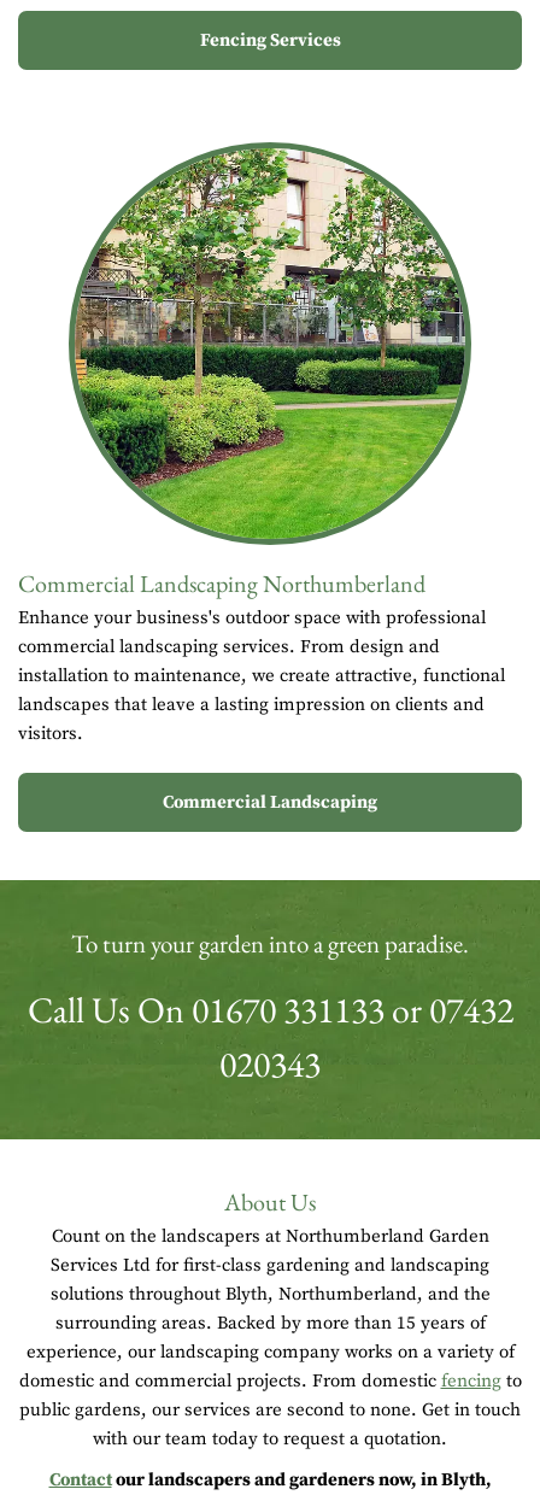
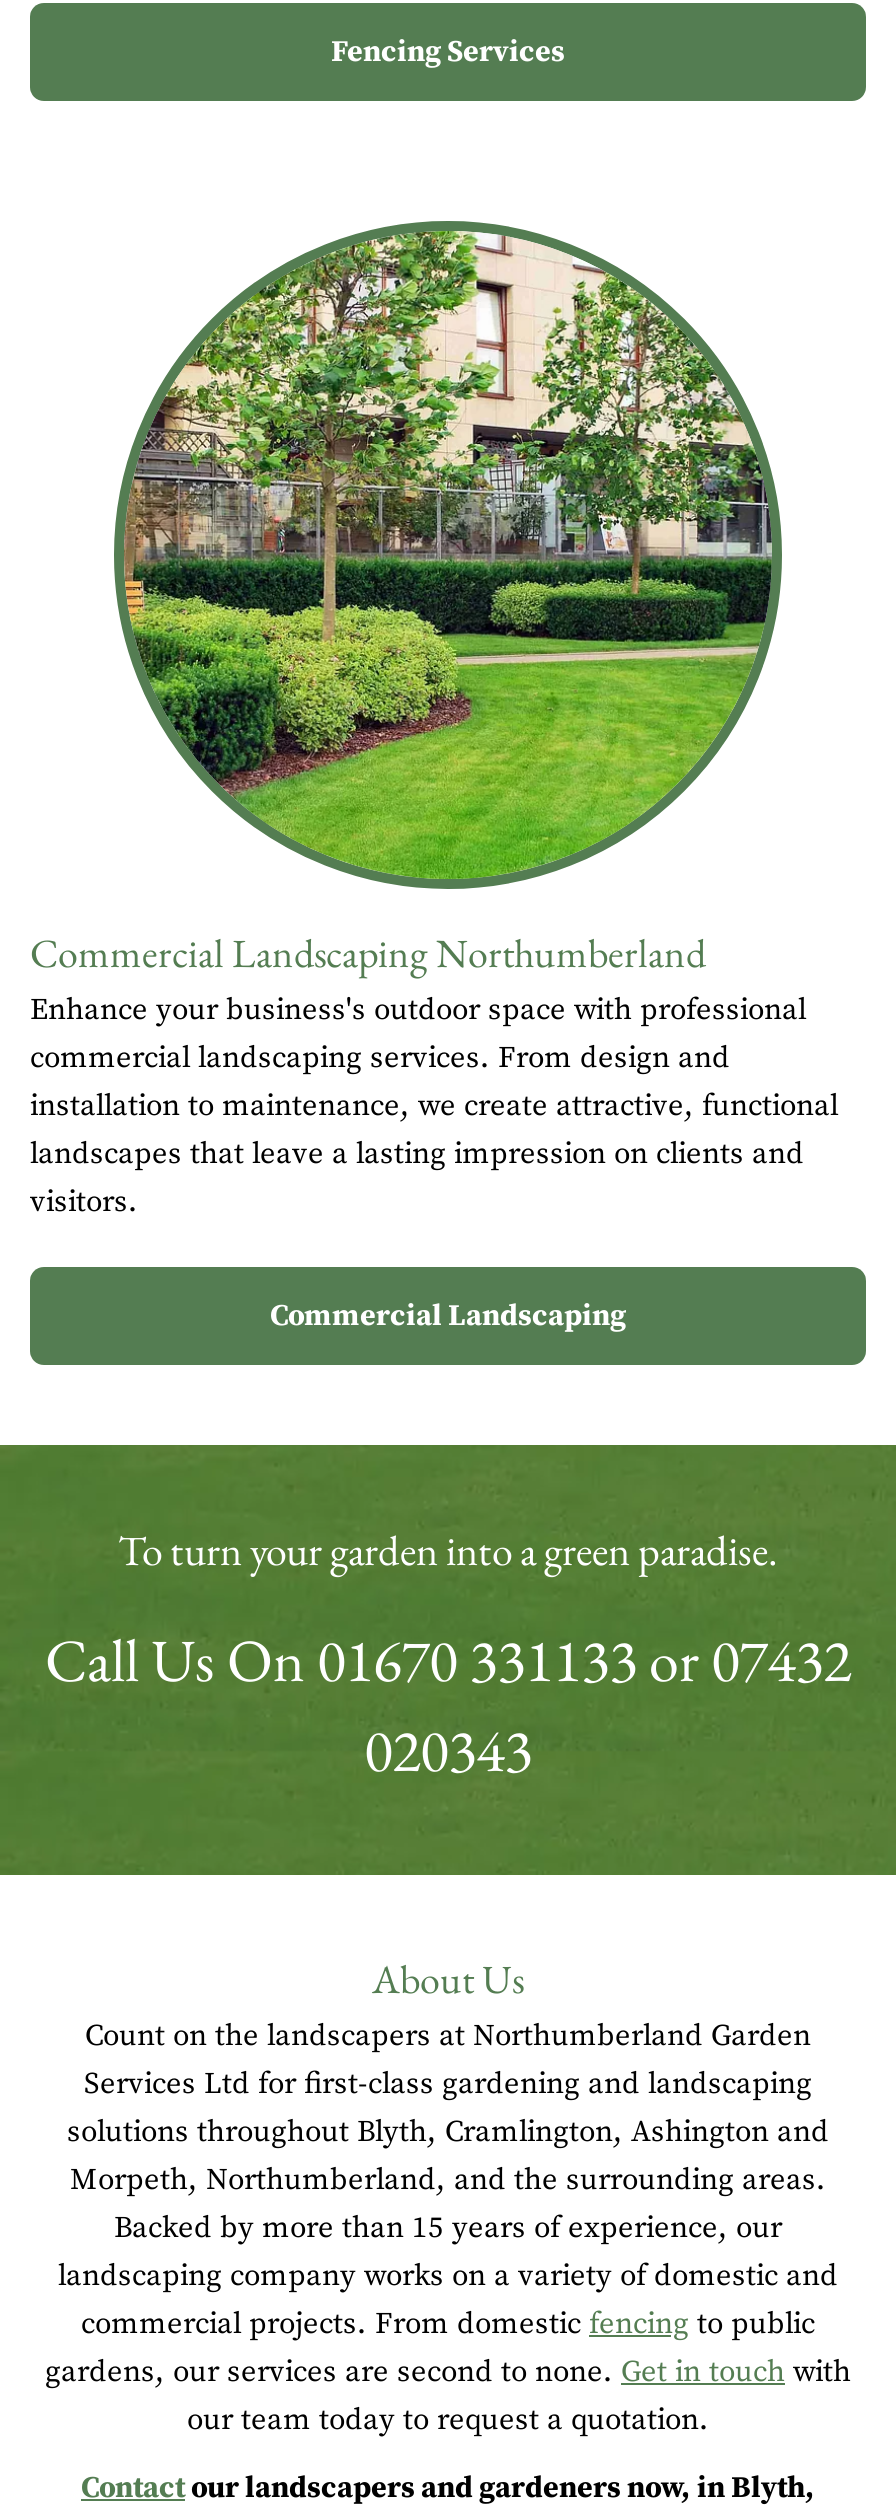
- solutions throughout Blyth, Northumberland, and the
- surrounding areas. Backed by more than 15 years of
- experience, our landscaping company works on a variety of
- domestic and commercial projects. From domestic fencing to
- public gardens, our services are second to none. Get in touch
- with our team today to request a quotation.
+ solutions throughout Blyth, Cramlington, Ashington and
+ Morpeth, Northumberland, and the surrounding areas.
+ Backed by more than 15 years of experience, our
+ landscaping company works on a variety of domestic and
+ commercial projects. From domestic fencing to public
+ gardens, our services are second to none. Get in touch with
+ our team today to request a quotation.
